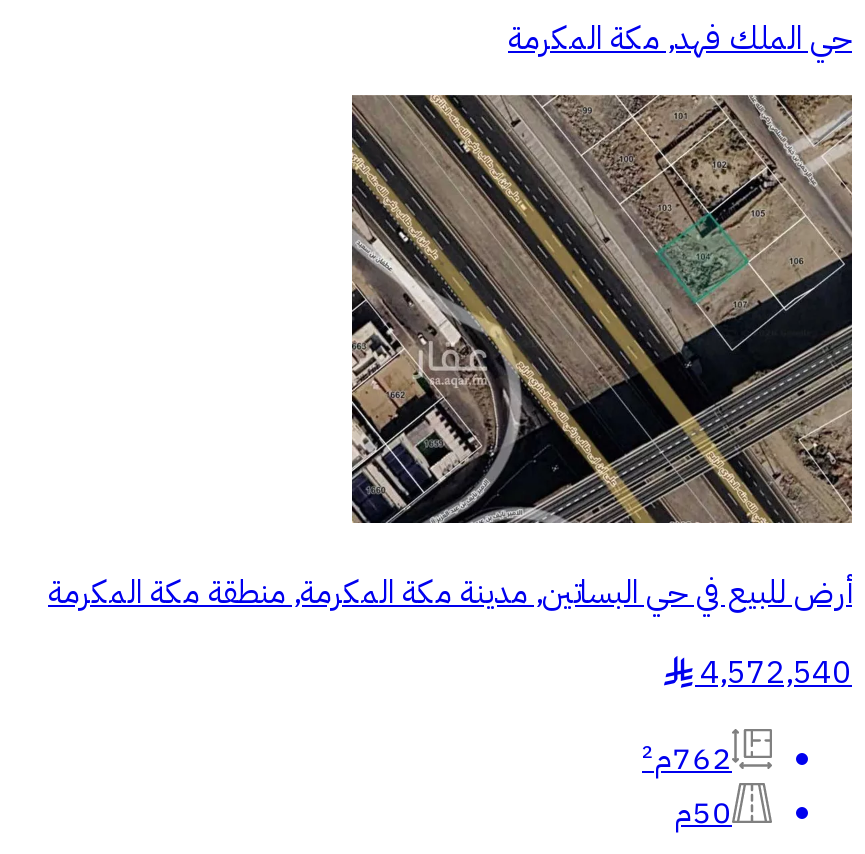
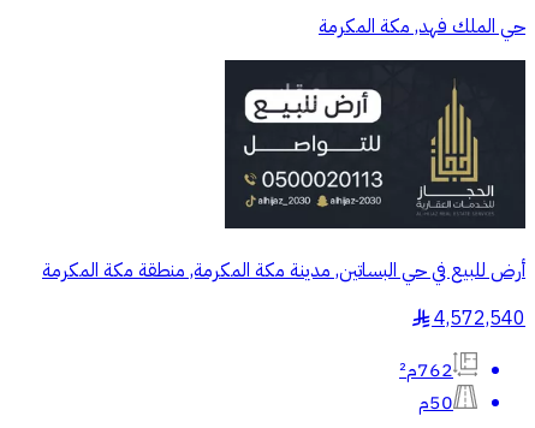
- [image]
+ [image]
